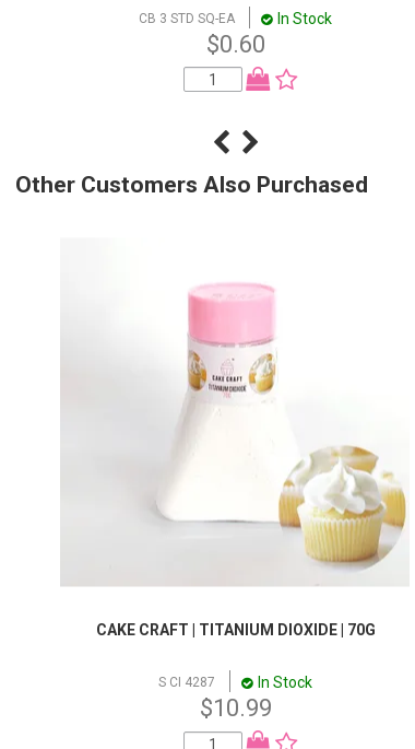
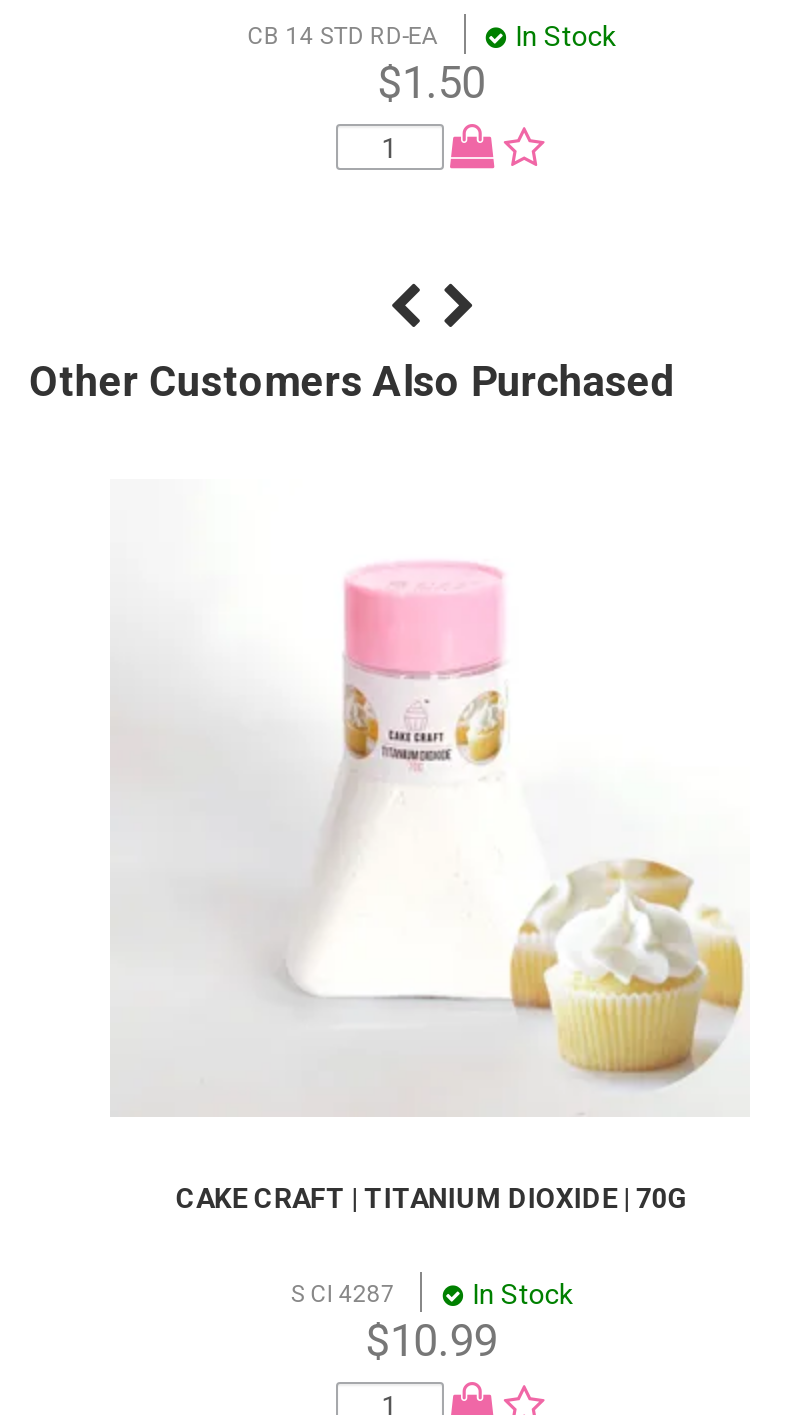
- CB 3 STD SQ-EA
+ CB 14 STD RD-EA

- $0.60
+ $1.50
